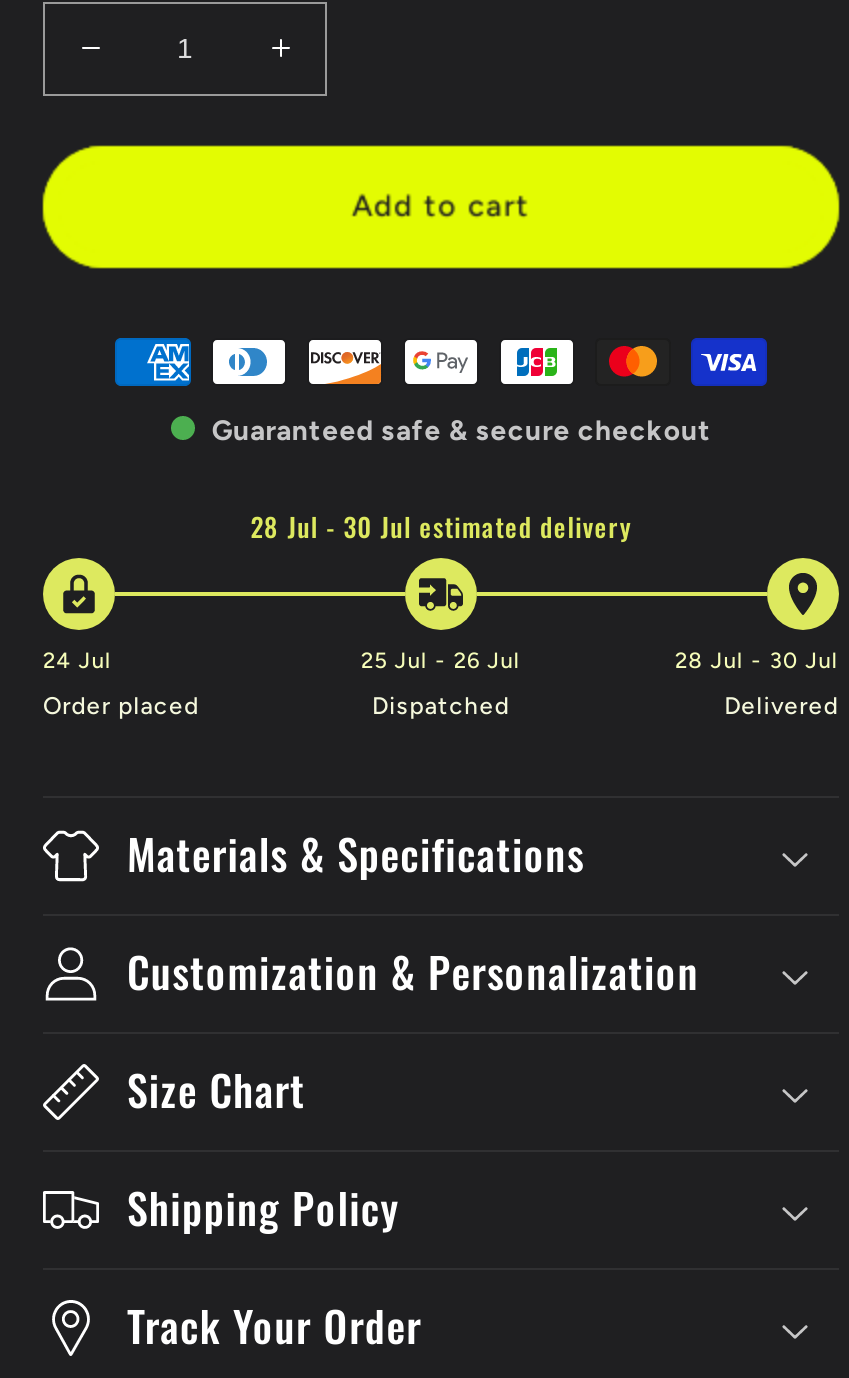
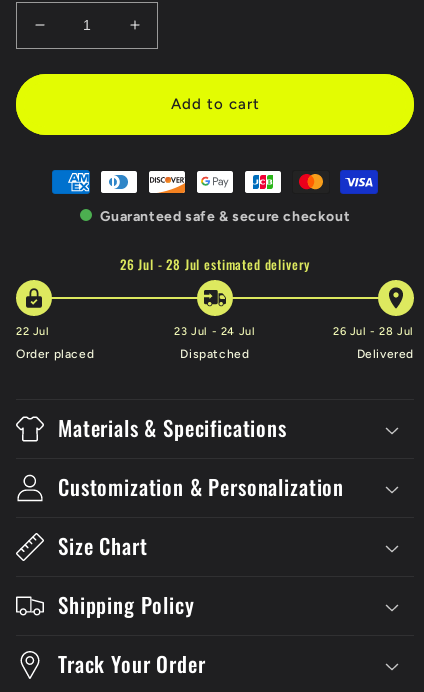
- 28 Jul - 30 Jul estimated delivery
+ 26 Jul - 28 Jul estimated delivery

- 24 Jul
+ 22 Jul

- 25 Jul - 26 Jul
+ 23 Jul - 24 Jul

- 28 Jul - 30 Jul
+ 26 Jul - 28 Jul
